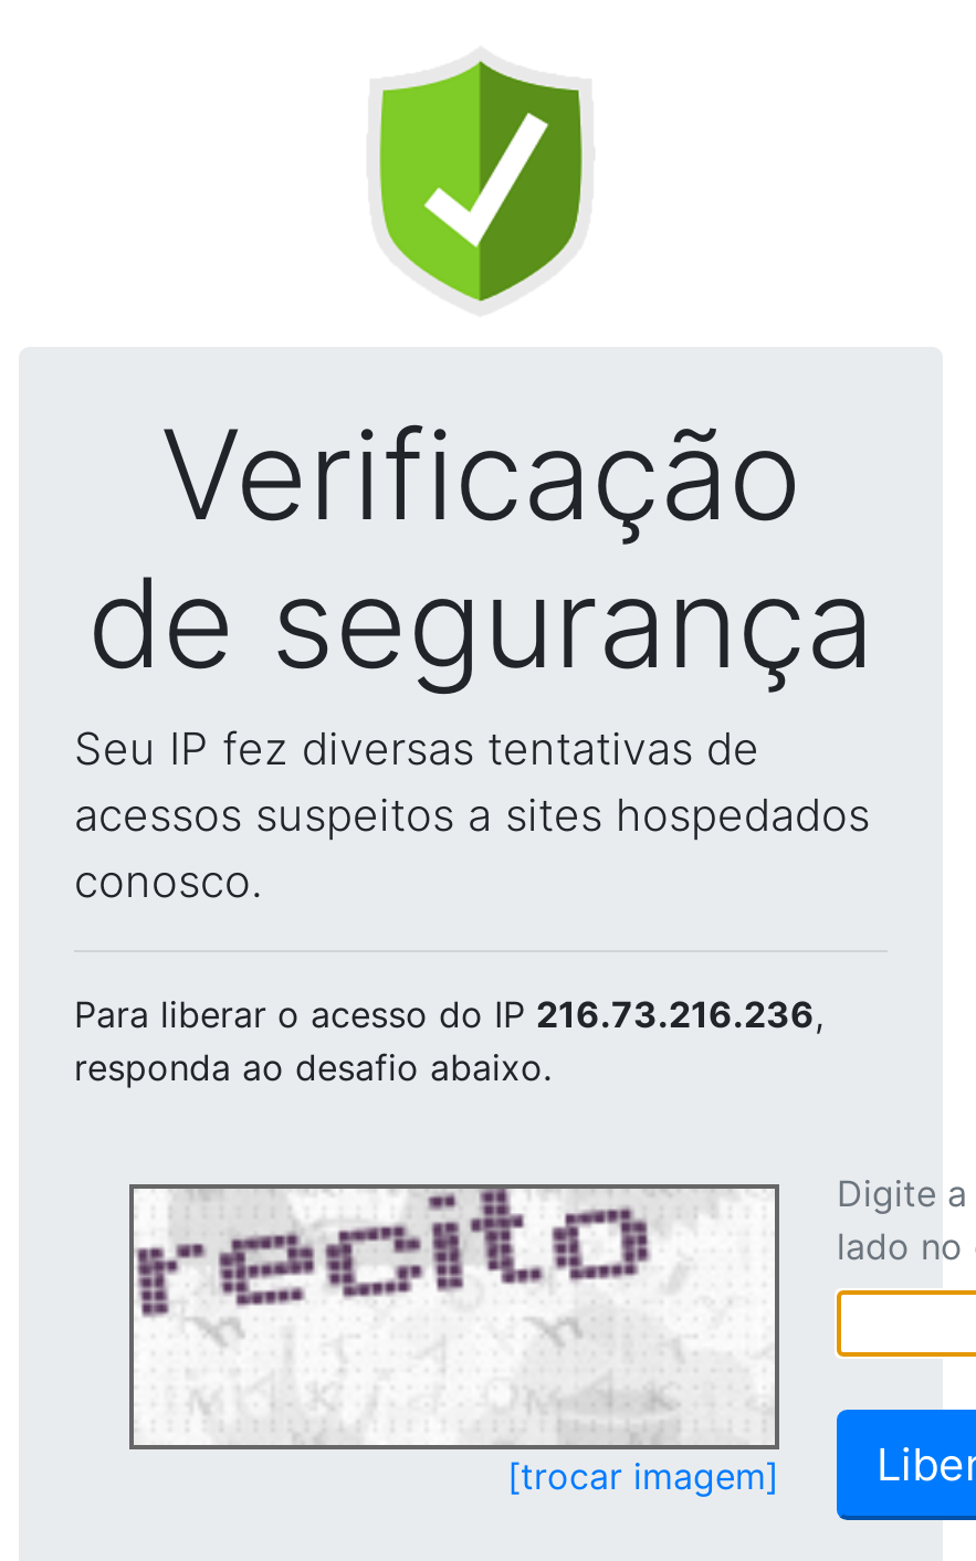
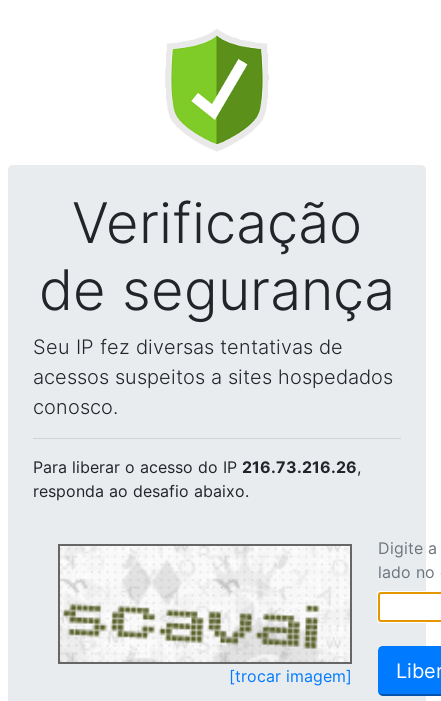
- Para liberar o acesso do IP 216.73.216.236,
+ Para liberar o acesso do IP 216.73.216.26,

- [image]
+ [image]
